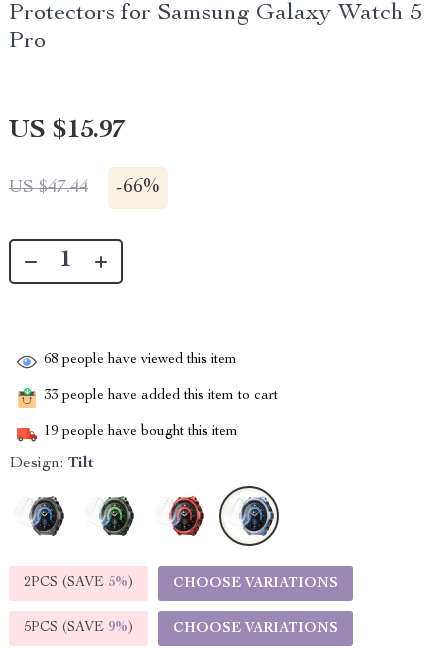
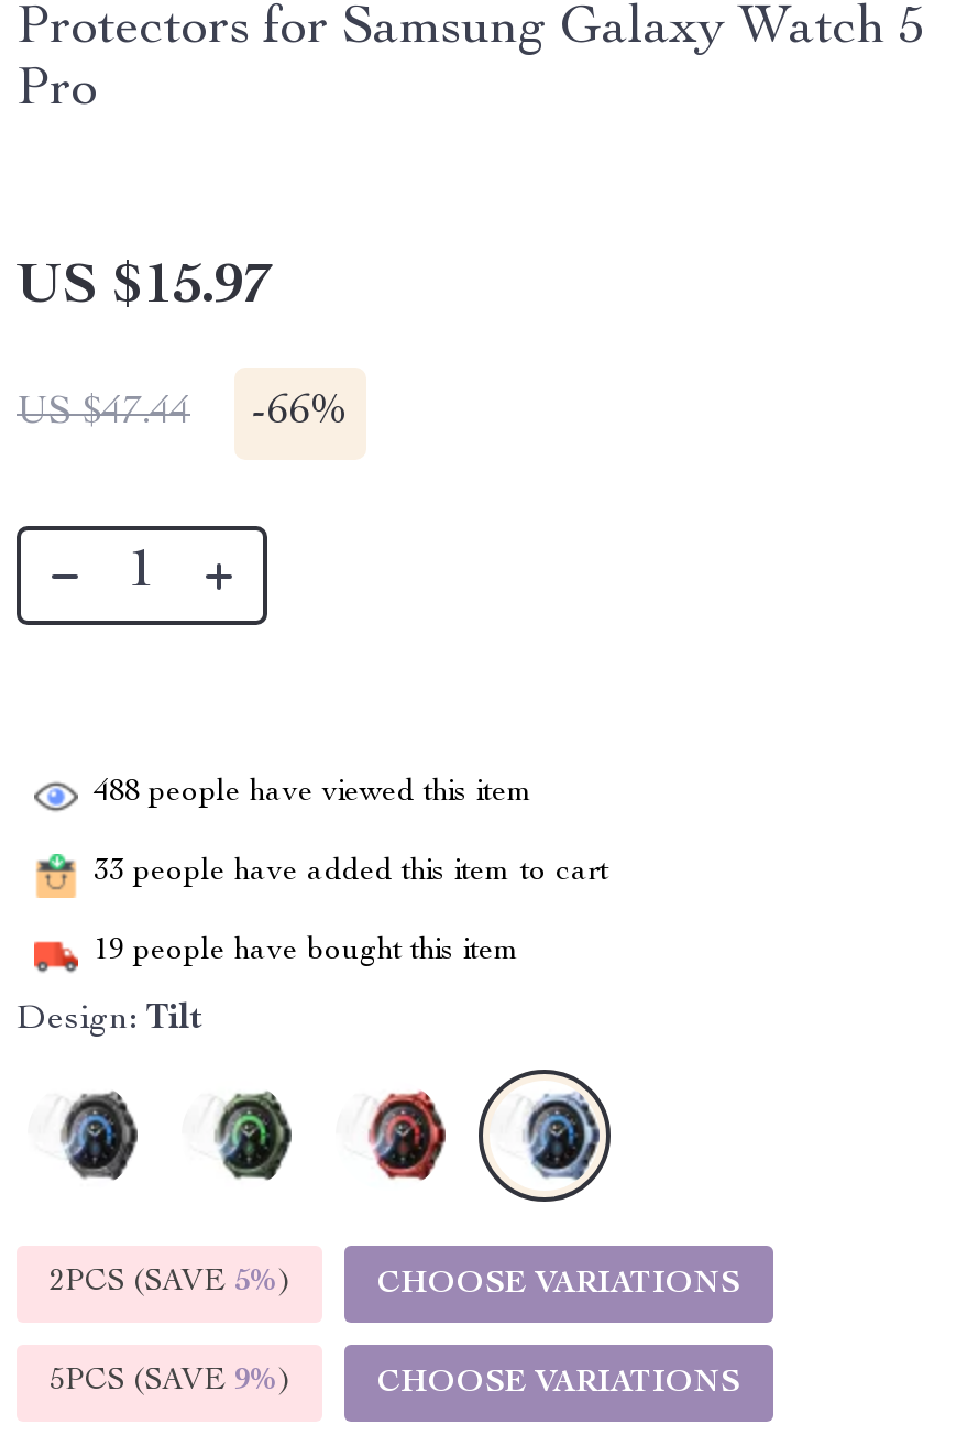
- 68 people have viewed this item
+ 488 people have viewed this item
